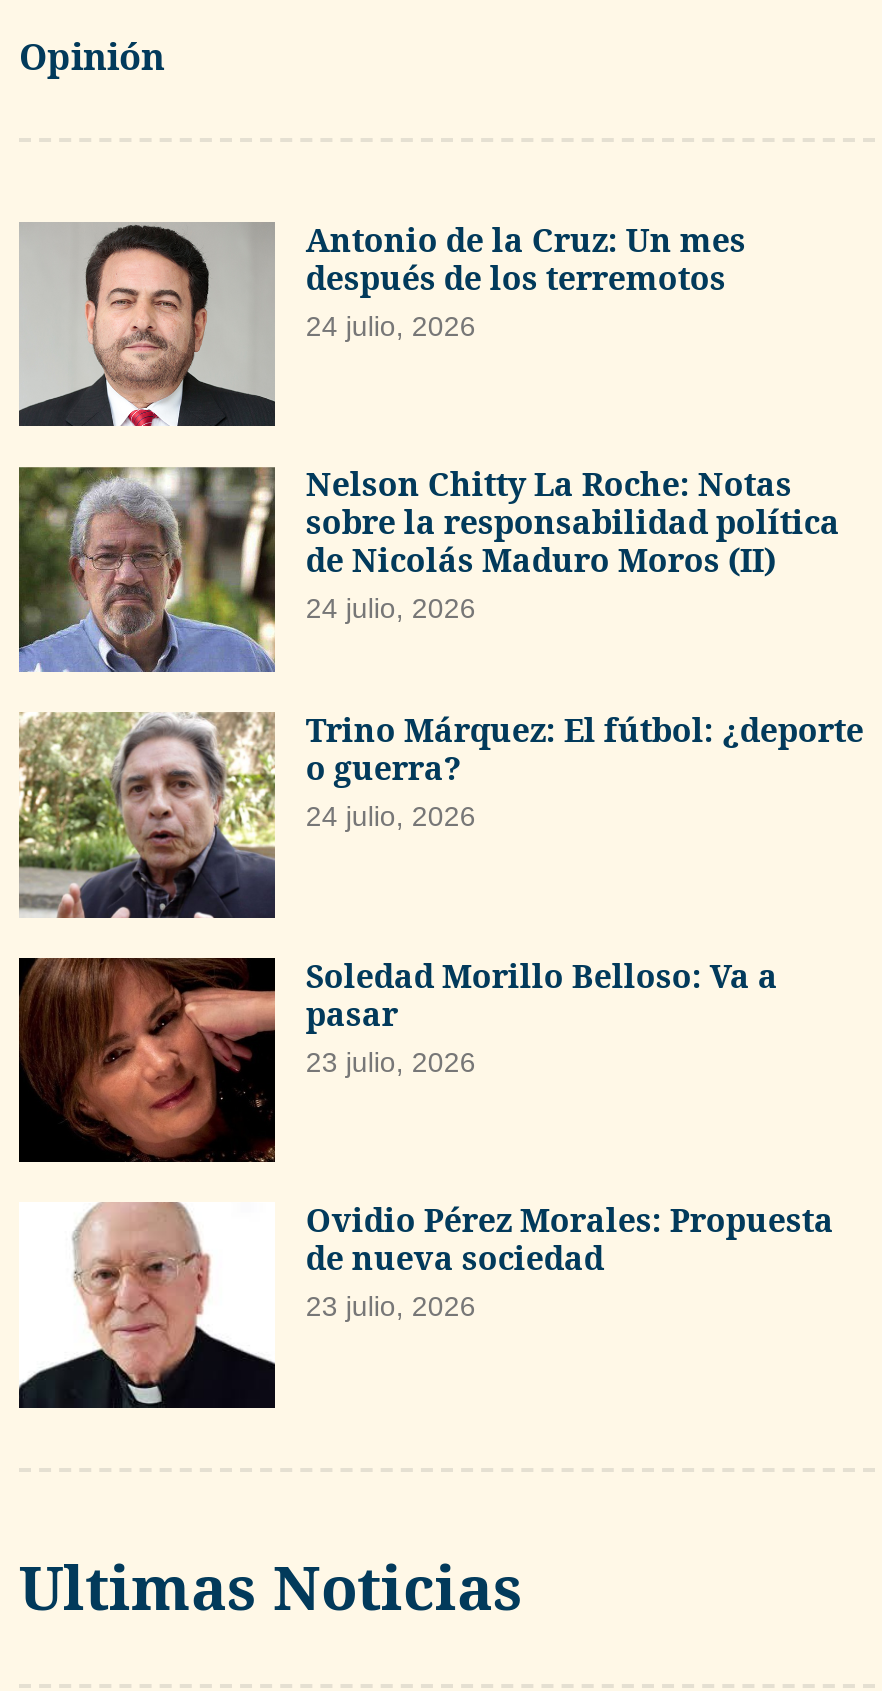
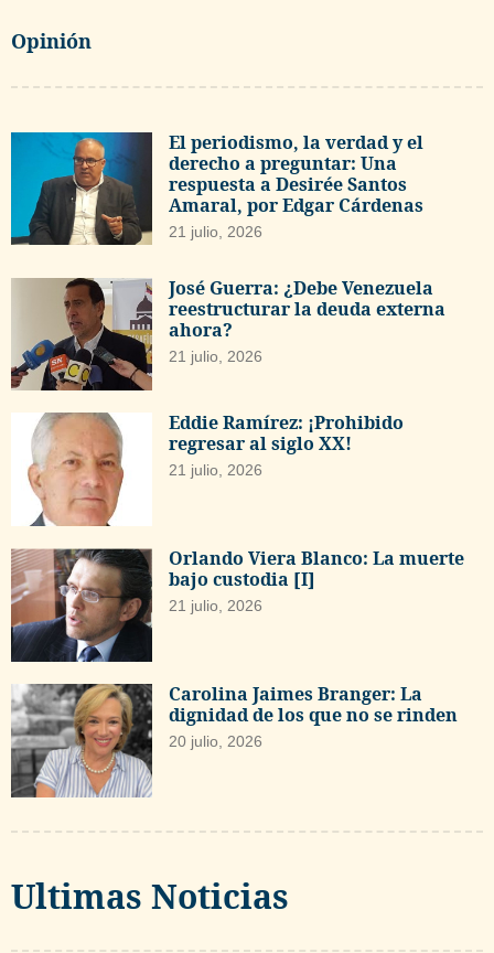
- [image]
- Antonio de la Cruz: Un mes
- después de los terremotos
- 24 julio, 2026
+ [image]
+ El periodismo, la verdad y el
+ derecho a preguntar: Una
+ respuesta a Desirée Santos
+ Amaral, por Edgar Cárdenas
+ 21 julio, 2026

- [image]
- Nelson Chitty La Roche: Notas
- sobre la responsabilidad política
- de Nicolás Maduro Moros (II)
- 24 julio, 2026
+ [image]
+ José Guerra: ¿Debe Venezuela
+ reestructurar la deuda externa
+ ahora?
+ 21 julio, 2026

- [image]
- Trino Márquez: El fútbol: ¿deporte
- o guerra?
- 24 julio, 2026
+ [image]
+ Eddie Ramírez: ¡Prohibido
+ regresar al siglo XX!
+ 21 julio, 2026

- [image]
- Soledad Morillo Belloso: Va a
- pasar
- 23 julio, 2026
+ [image]
+ Orlando Viera Blanco: La muerte
+ bajo custodia [I]
+ 21 julio, 2026

- [image]
- Ovidio Pérez Morales: Propuesta
- de nueva sociedad
- 23 julio, 2026
+ [image]
+ Carolina Jaimes Branger: La
+ dignidad de los que no se rinden
+ 20 julio, 2026
